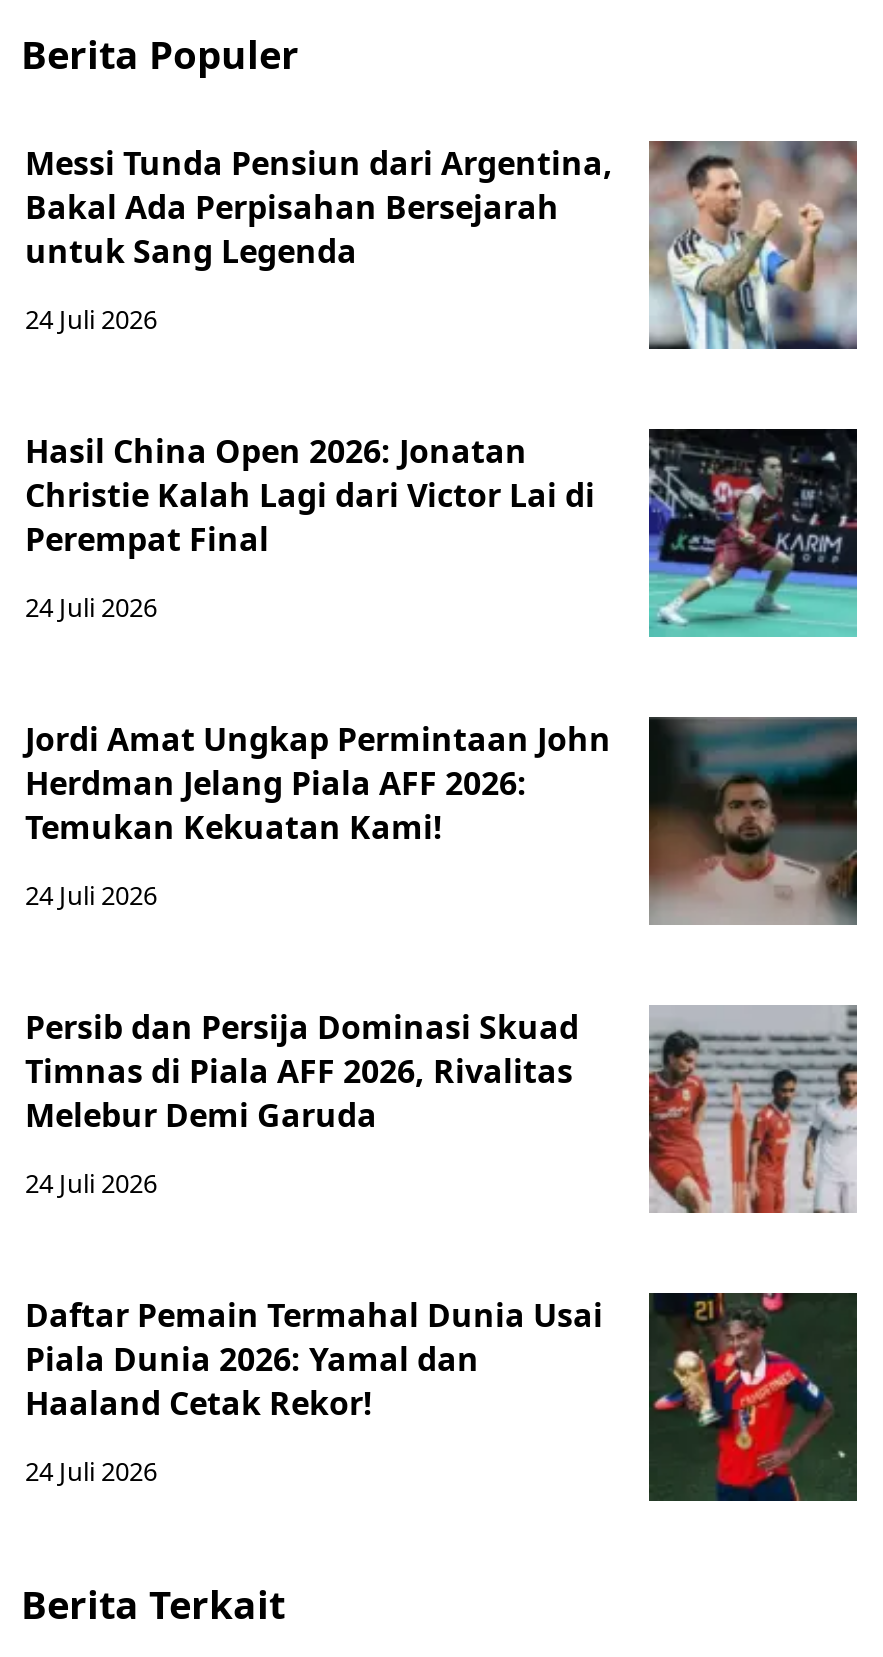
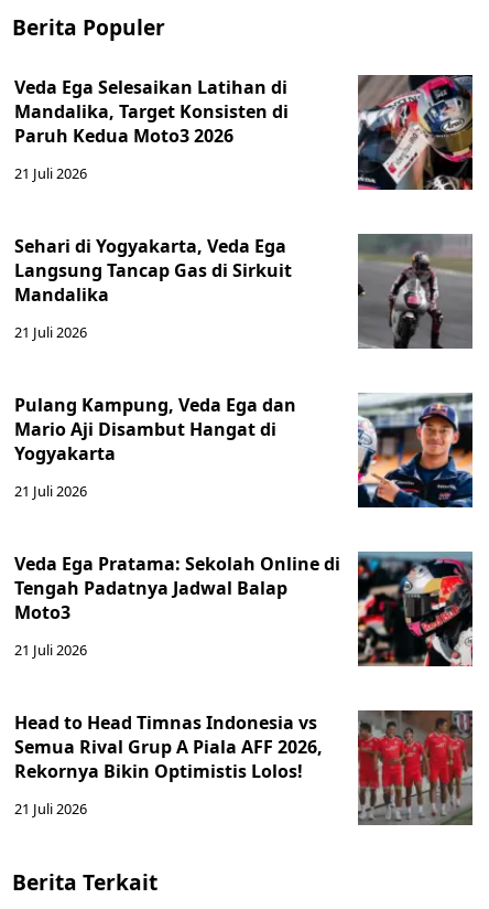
- Messi Tunda Pensiun dari Argentina,
- Bakal Ada Perpisahan Bersejarah
- untuk Sang Legenda
+ Veda Ega Selesaikan Latihan di
+ Mandalika, Target Konsisten di
+ Paruh Kedua Moto3 2026

- [image]
+ [image]

- 24 Juli 2026
+ 21 Juli 2026

- Hasil China Open 2026: Jonatan
- Christie Kalah Lagi dari Victor Lai di
- Perempat Final
+ Sehari di Yogyakarta, Veda Ega
+ Langsung Tancap Gas di Sirkuit
+ Mandalika

- [image]
+ [image]

- 24 Juli 2026
+ 21 Juli 2026

- Jordi Amat Ungkap Permintaan John
- Herdman Jelang Piala AFF 2026:
- Temukan Kekuatan Kami!
+ Pulang Kampung, Veda Ega dan
+ Mario Aji Disambut Hangat di
+ Yogyakarta

- [image]
+ [image]

- 24 Juli 2026
+ 21 Juli 2026

- [image]
- Persib dan Persija Dominasi Skuad
- Timnas di Piala AFF 2026, Rivalitas
- Melebur Demi Garuda
+ [image]
+ Veda Ega Pratama: Sekolah Online di
+ Tengah Padatnya Jadwal Balap
+ Moto3

- 24 Juli 2026
+ 21 Juli 2026

- [image]
- Daftar Pemain Termahal Dunia Usai
- Piala Dunia 2026: Yamal dan
- Haaland Cetak Rekor!
+ [image]
+ Head to Head Timnas Indonesia vs
+ Semua Rival Grup A Piala AFF 2026,
+ Rekornya Bikin Optimistis Lolos!

- 24 Juli 2026
+ 21 Juli 2026
